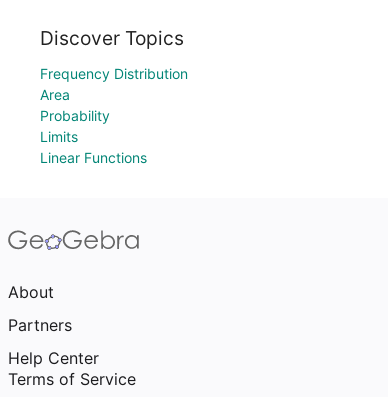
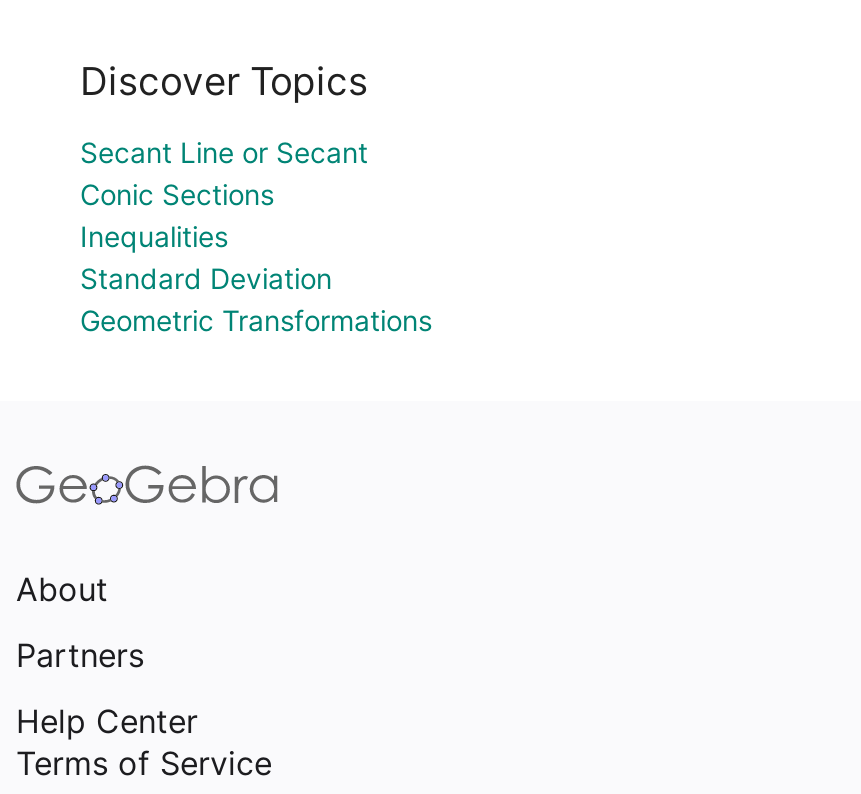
- Frequency Distribution
- Area
- Probability
- Limits
- Linear Functions
+ Secant Line or Secant
+ Conic Sections
+ Inequalities
+ Standard Deviation
+ Geometric Transformations
